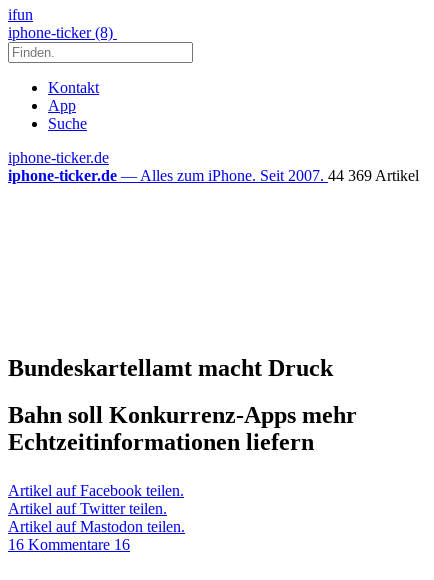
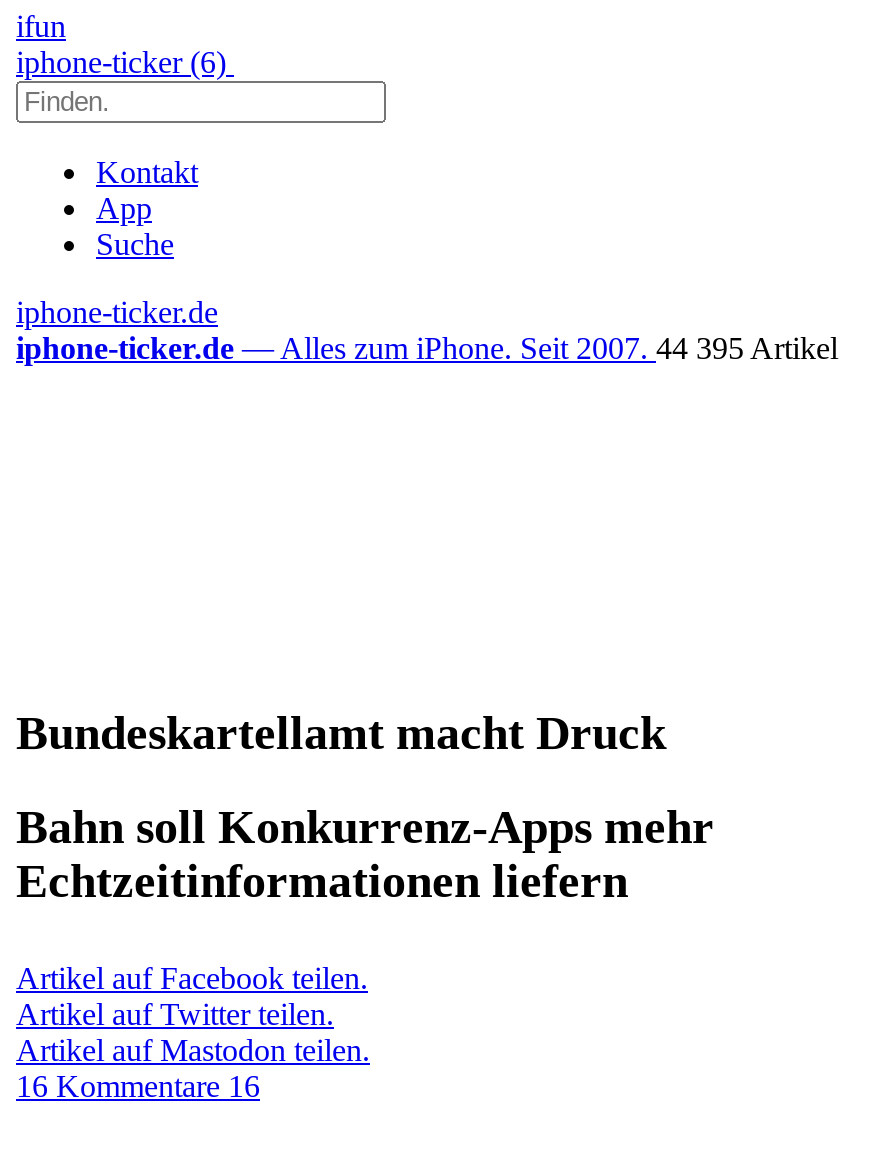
- iphone-ticker (8)
+ iphone-ticker (6)

- iphone-ticker.de — Alles zum iPhone. Seit 2007. 44 369 Artikel
+ iphone-ticker.de — Alles zum iPhone. Seit 2007. 44 395 Artikel
